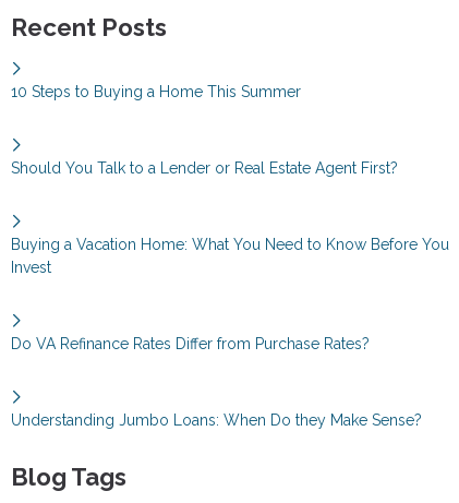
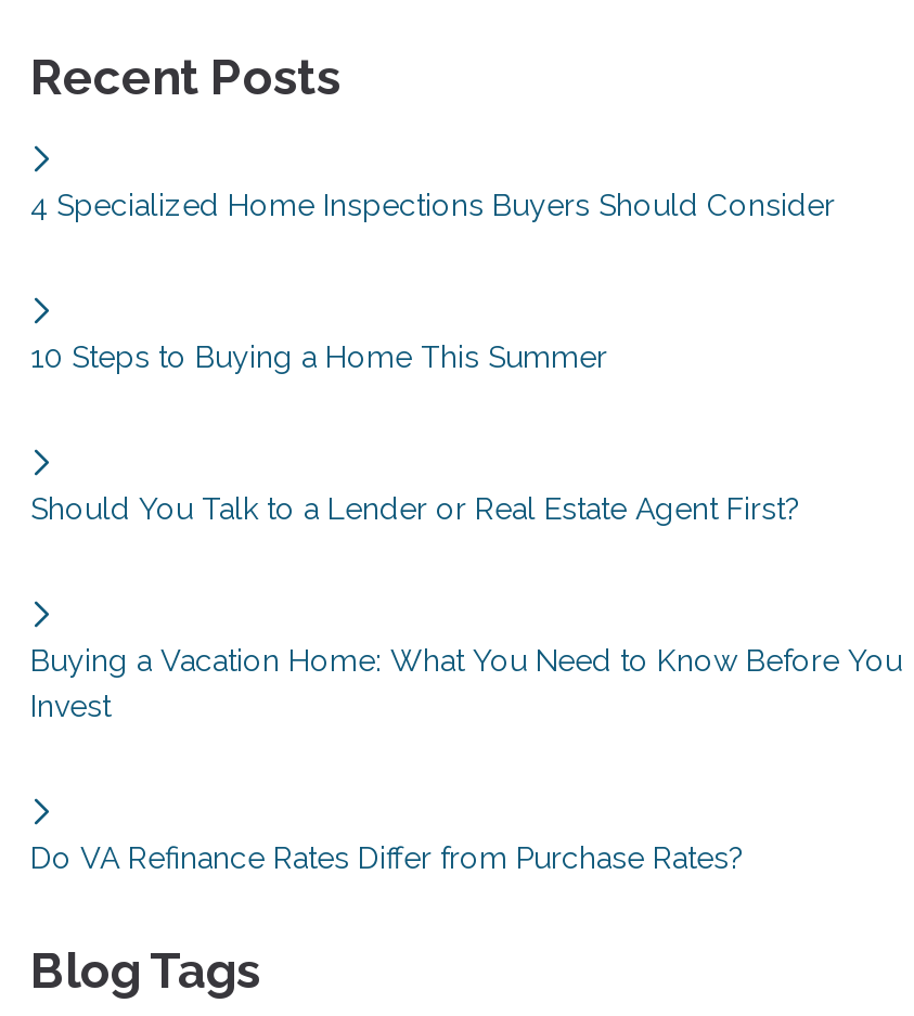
+ 4 Specialized Home Inspections Buyers Should Consider

moved down: 10 Steps to Buying a Home This Summer | Should You Talk to a Lender or Real Estate Agent First? | Buying a Vacation Home: What You Need to Know Before You | Invest | Do VA Refinance Rates Differ from Purchase Rates?

- Understanding Jumbo Loans: When Do they Make Sense?
